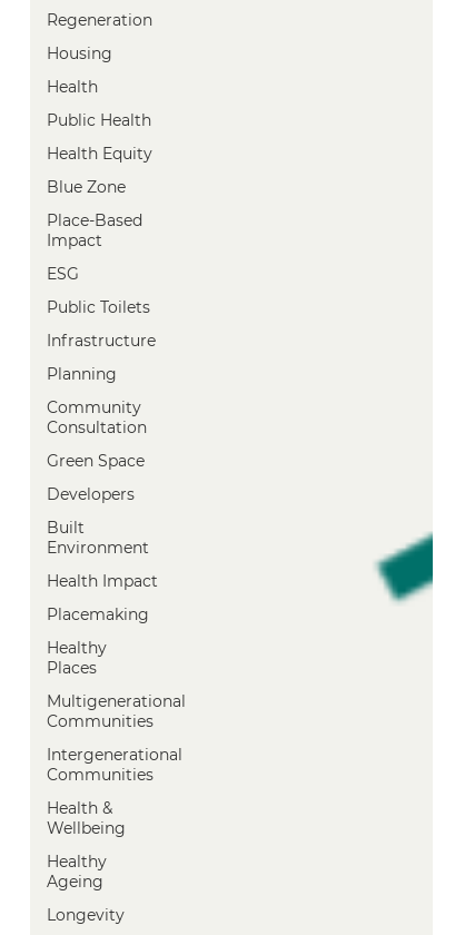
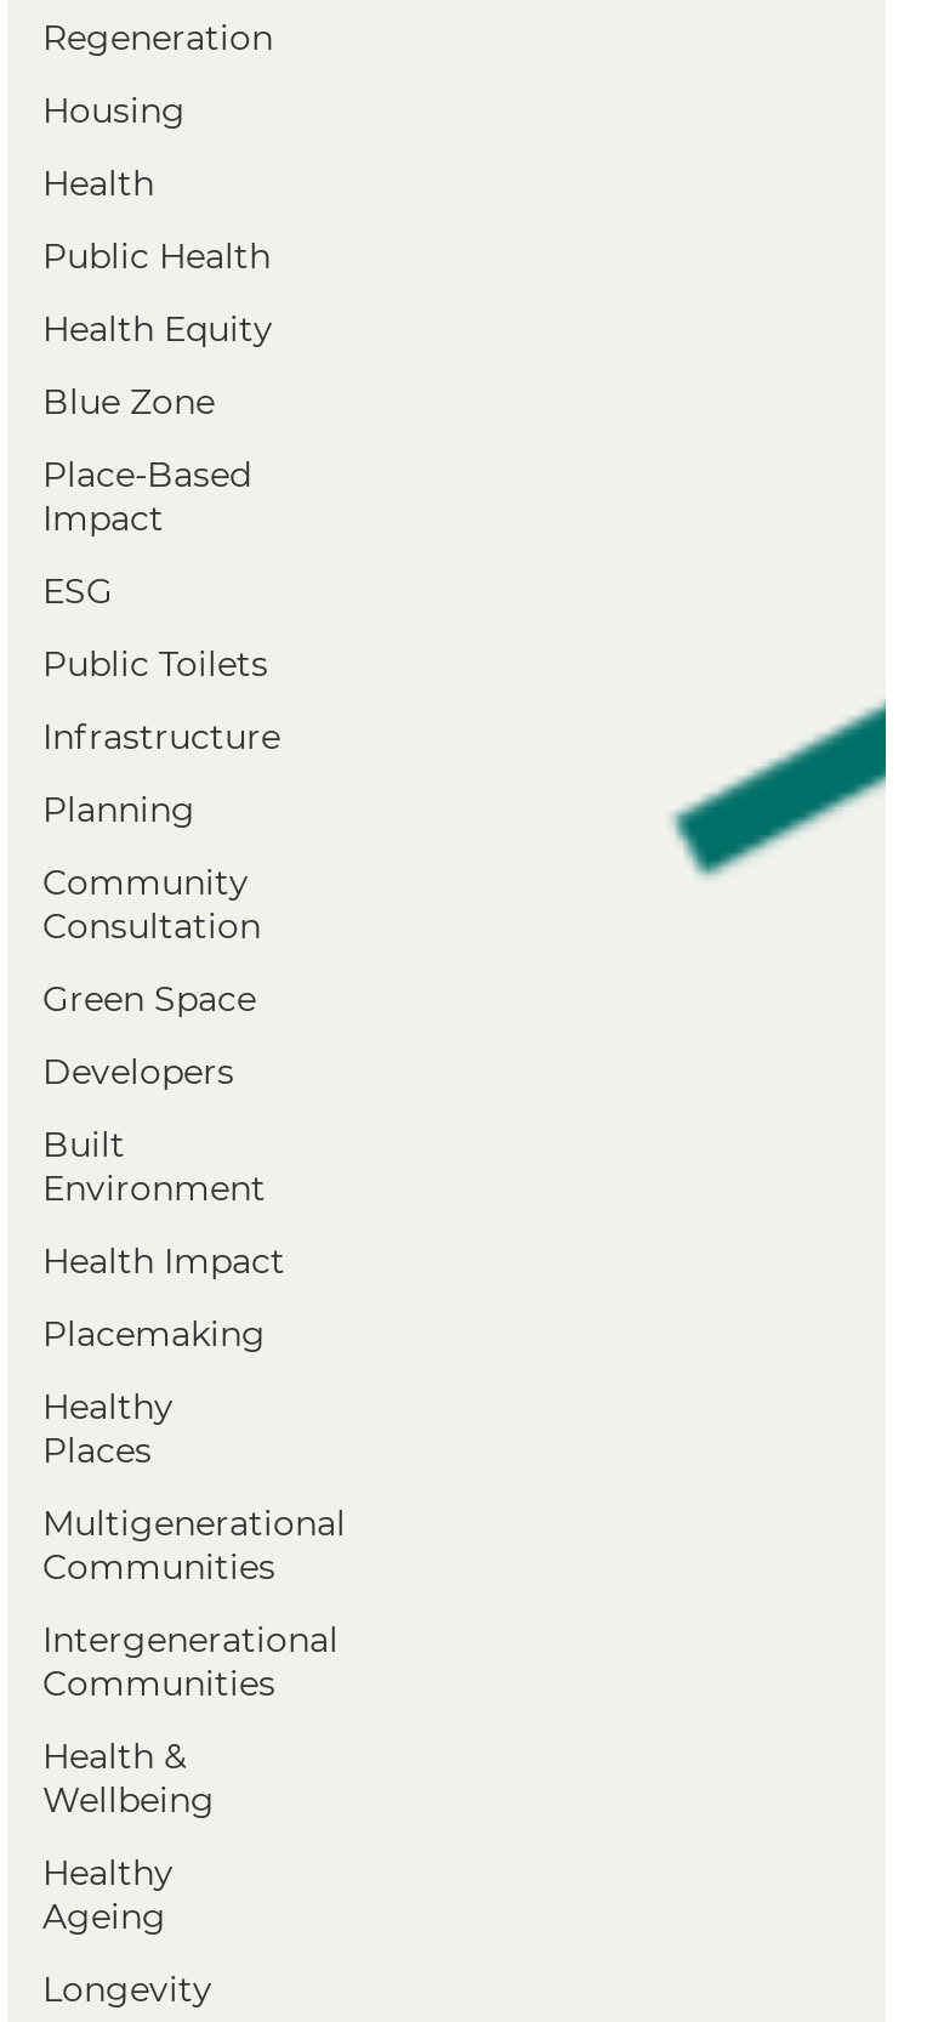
+ [image]

- [image]
